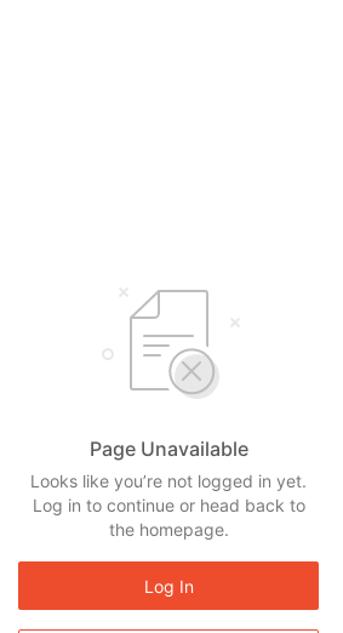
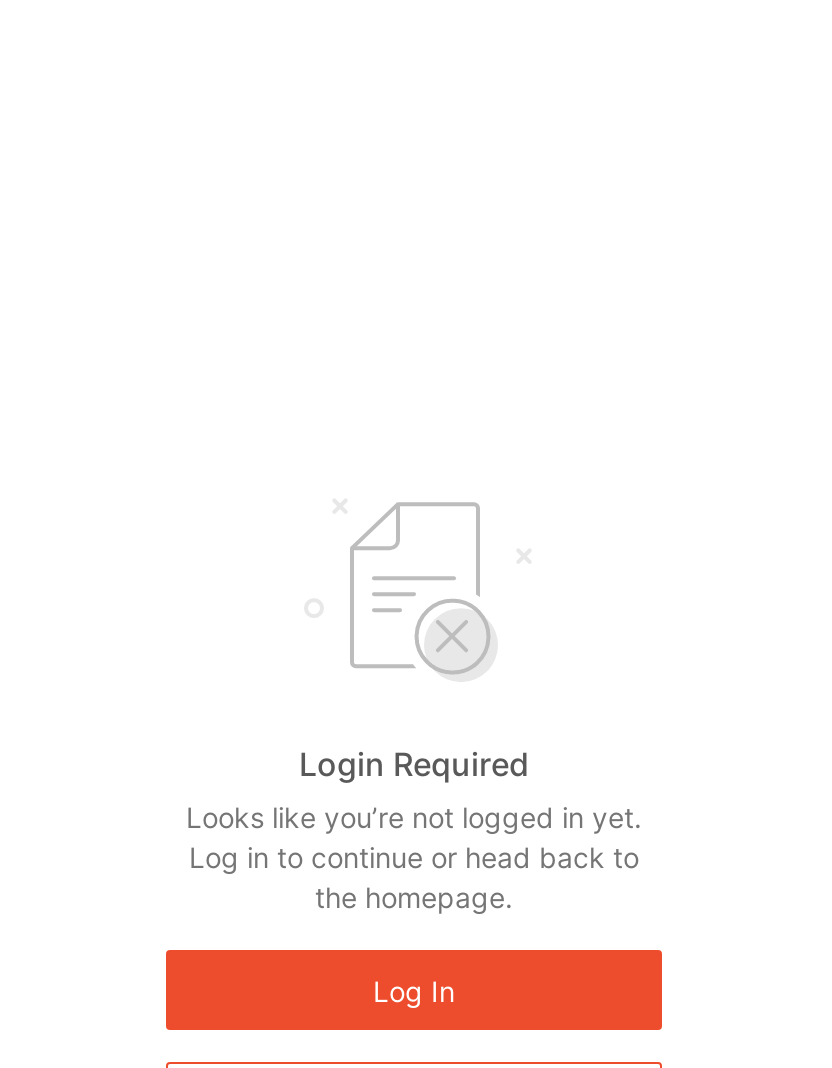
- Page Unavailable
+ Login Required
